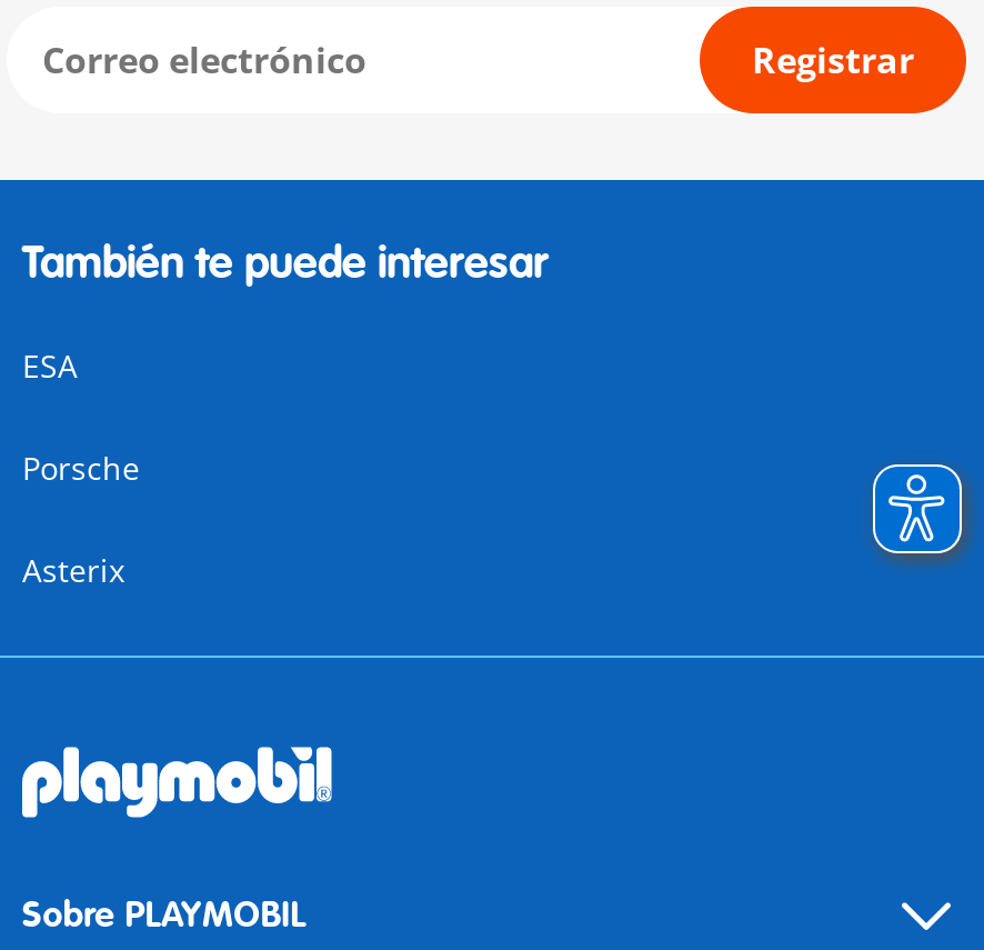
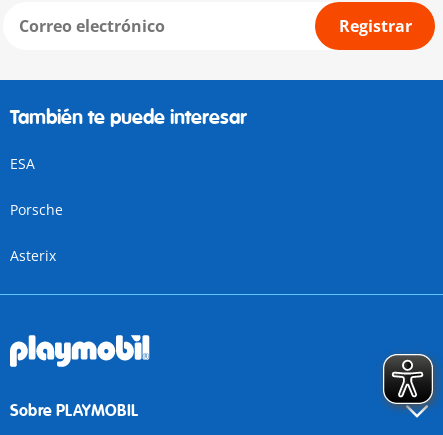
- [image]

+ [image]
